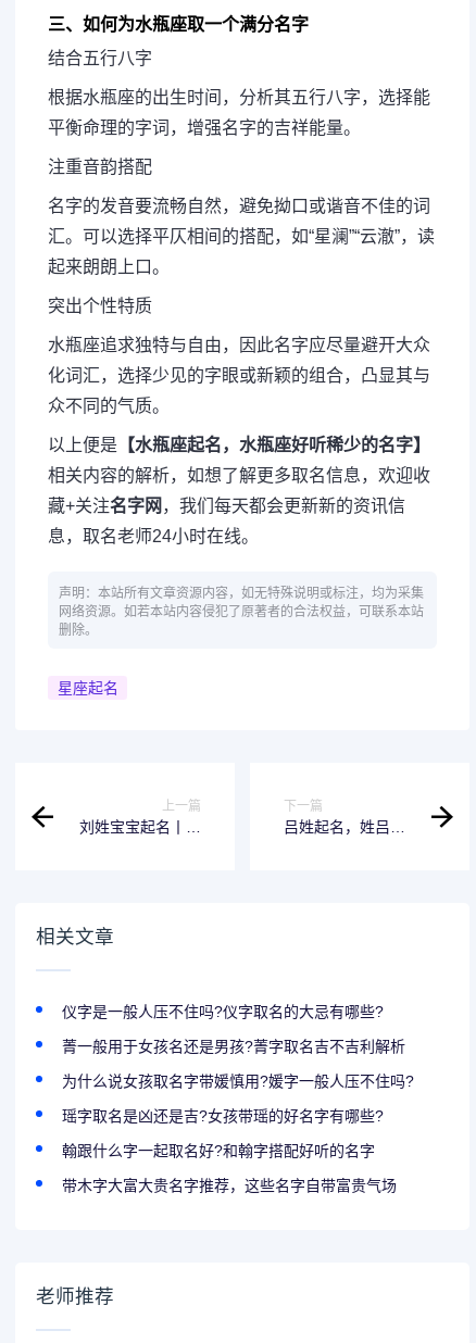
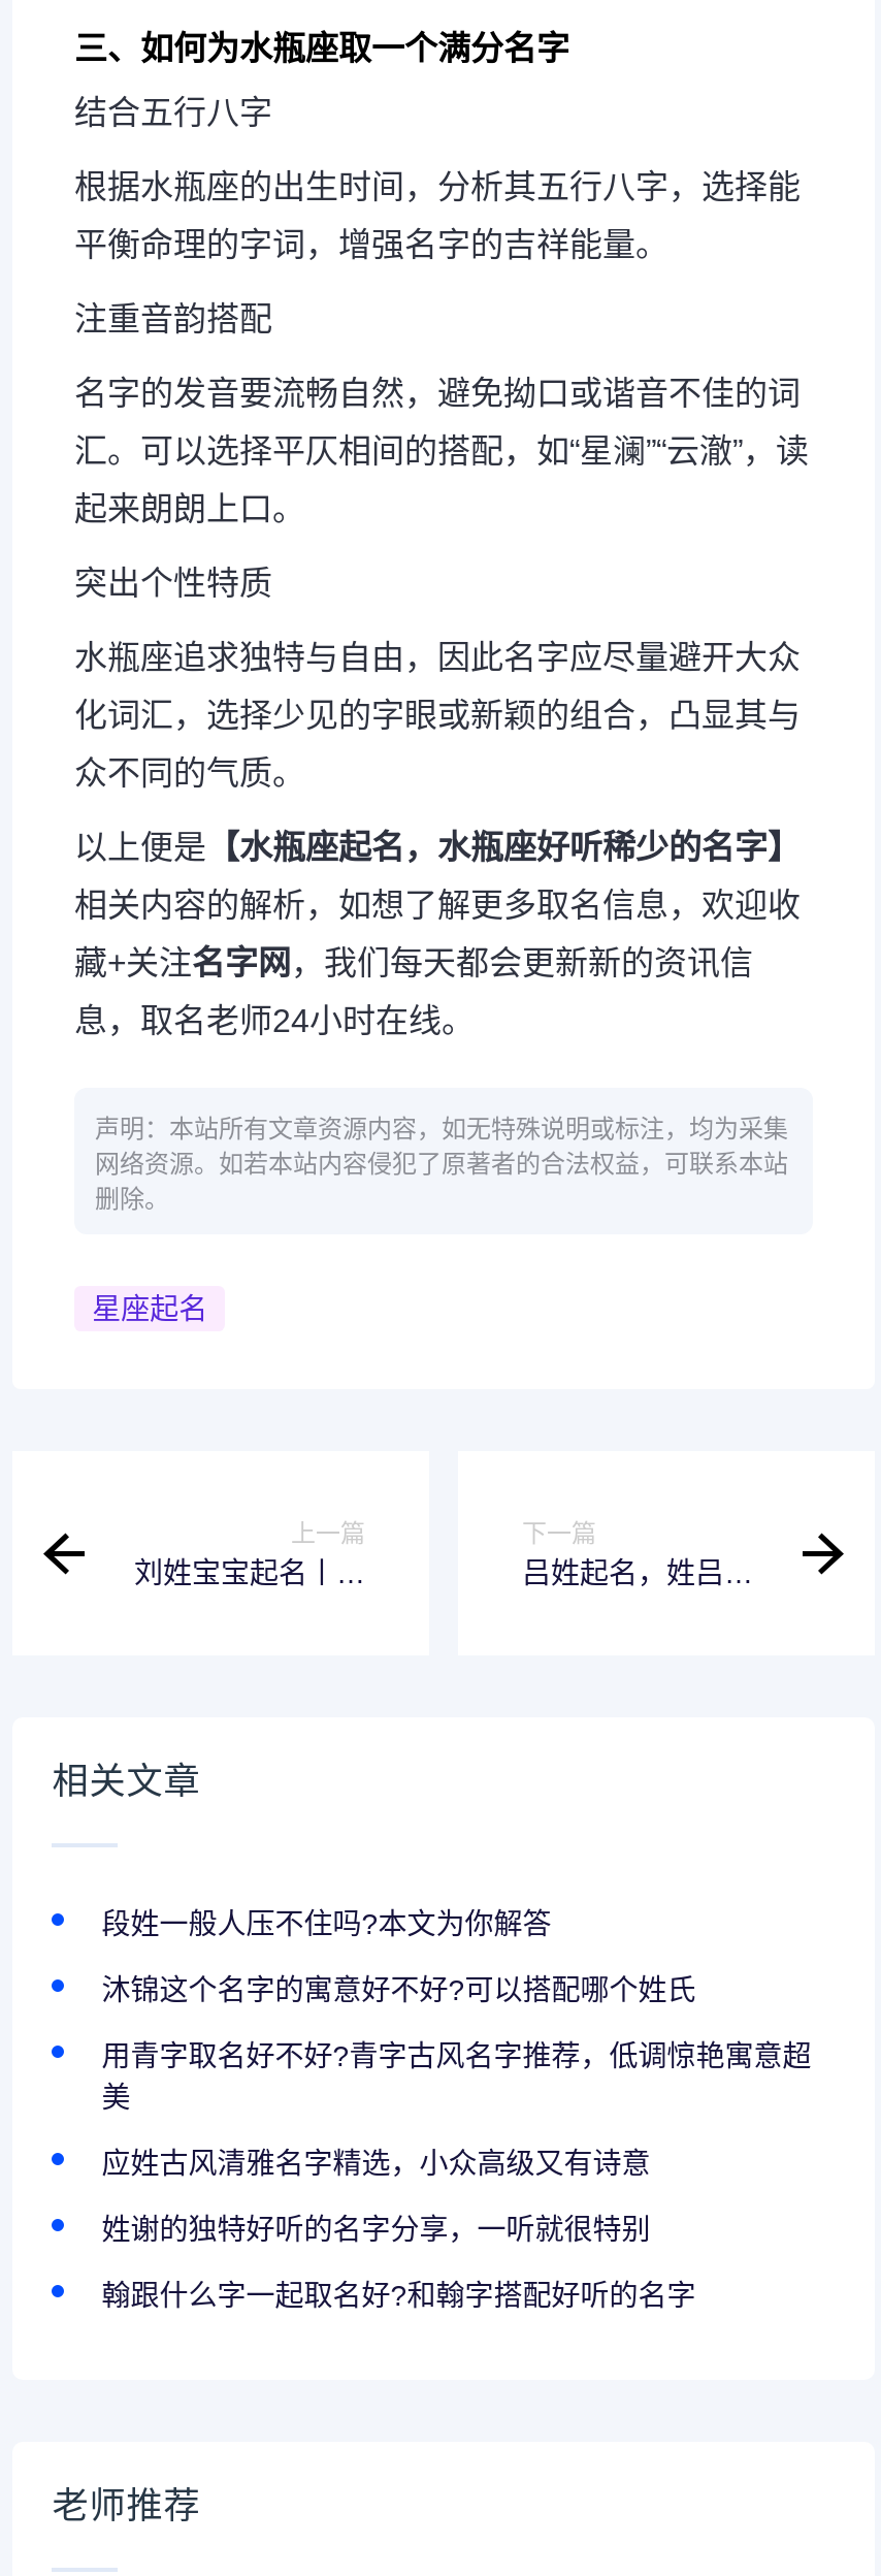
- 仪字是一般人压不住吗?仪字取名的大忌有哪些?
- 菁一般用于女孩名还是男孩?菁字取名吉不吉利解析
- 为什么说女孩取名字带媛慎用?媛字一般人压不住吗?
- 瑶字取名是凶还是吉?女孩带瑶的好名字有哪些?
+ 段姓一般人压不住吗?本文为你解答
+ 沐锦这个名字的寓意好不好?可以搭配哪个姓氏
+ 用青字取名好不好?青字古风名字推荐，低调惊艳寓意超
+ 美
+ 应姓古风清雅名字精选，小众高级又有诗意
+ 姓谢的独特好听的名字分享，一听就很特别

moved down: 翰跟什么字一起取名好?和翰字搭配好听的名字

- 带木字大富大贵名字推荐，这些名字自带富贵气场
